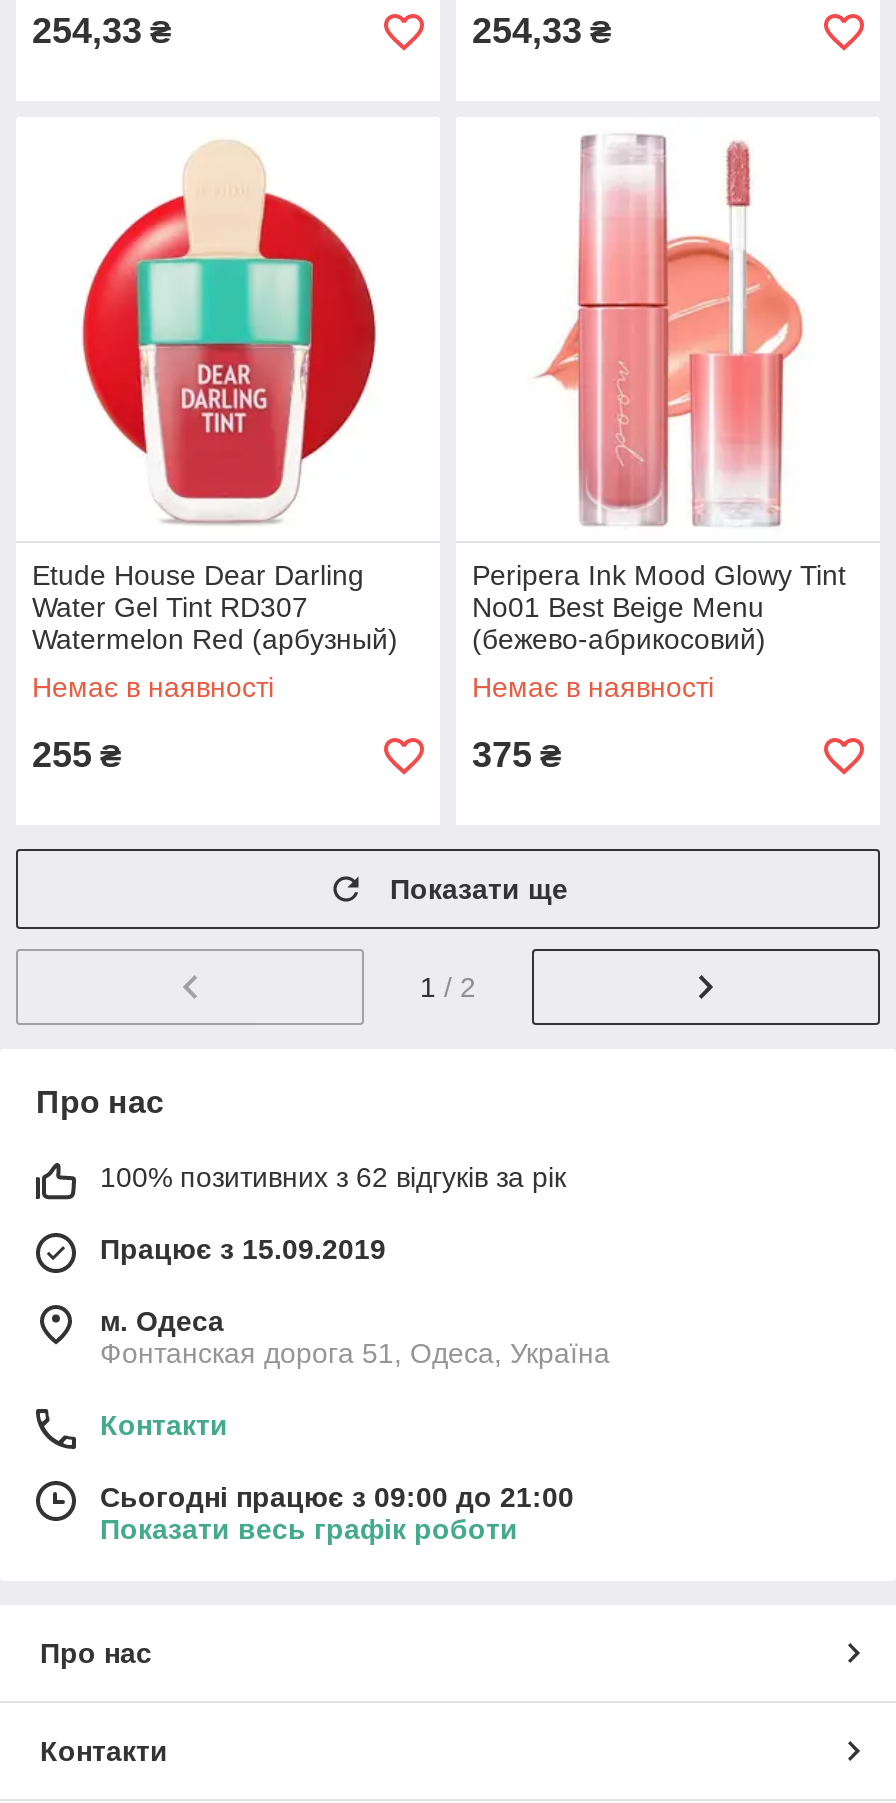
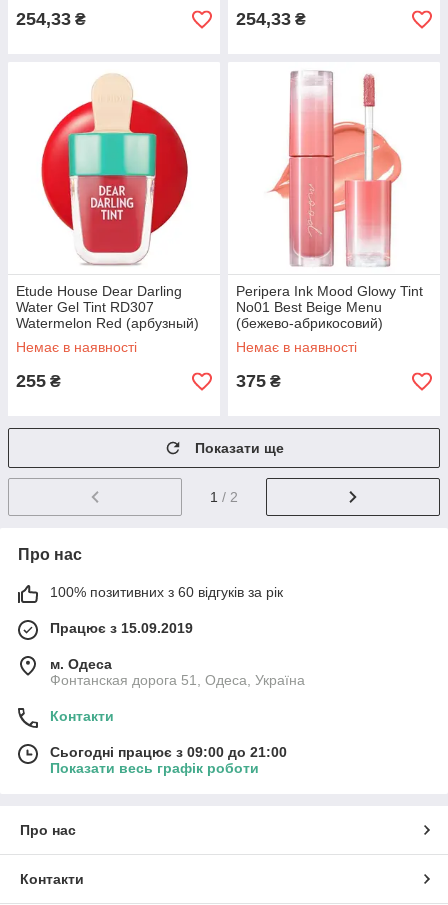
- 100% позитивних з 62 відгуків за рік
+ 100% позитивних з 60 відгуків за рік
